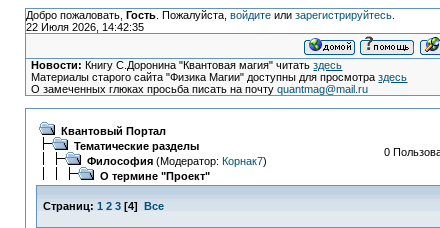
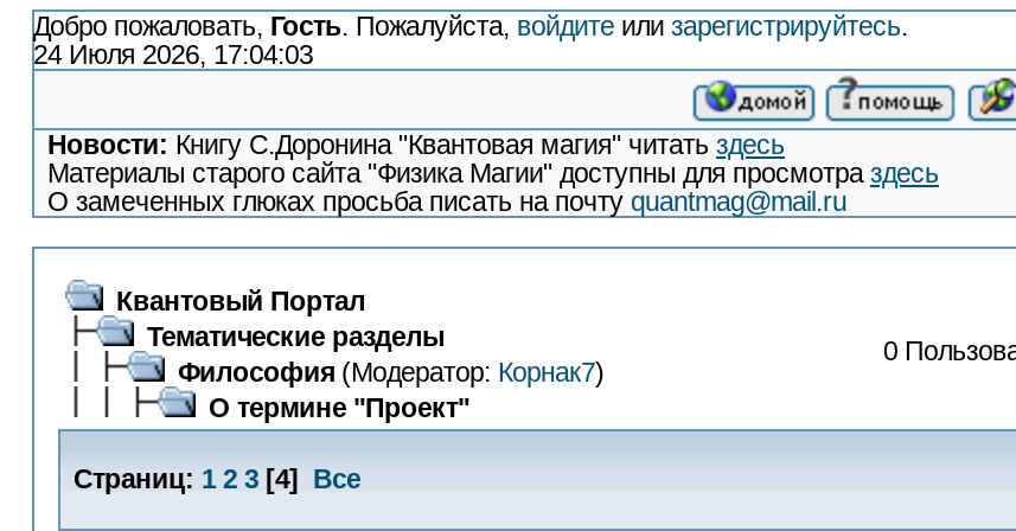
- 22 Июля 2026, 14:42:35
+ 24 Июля 2026, 17:04:03
